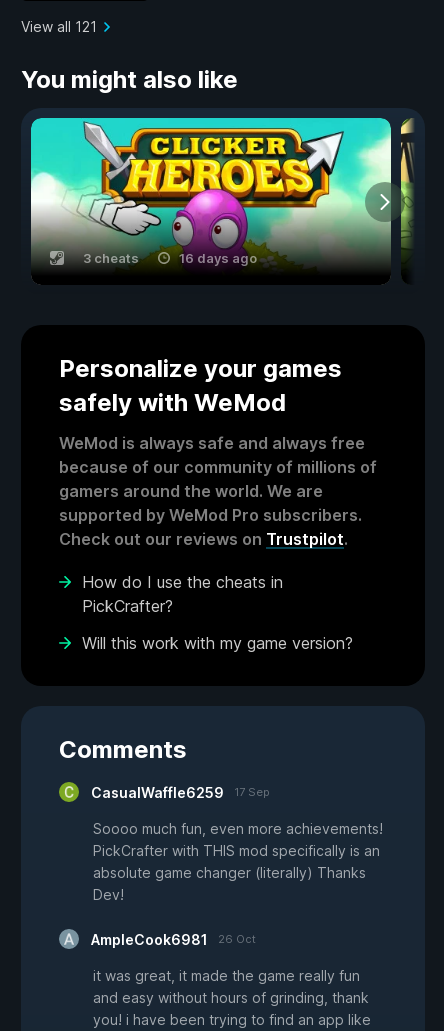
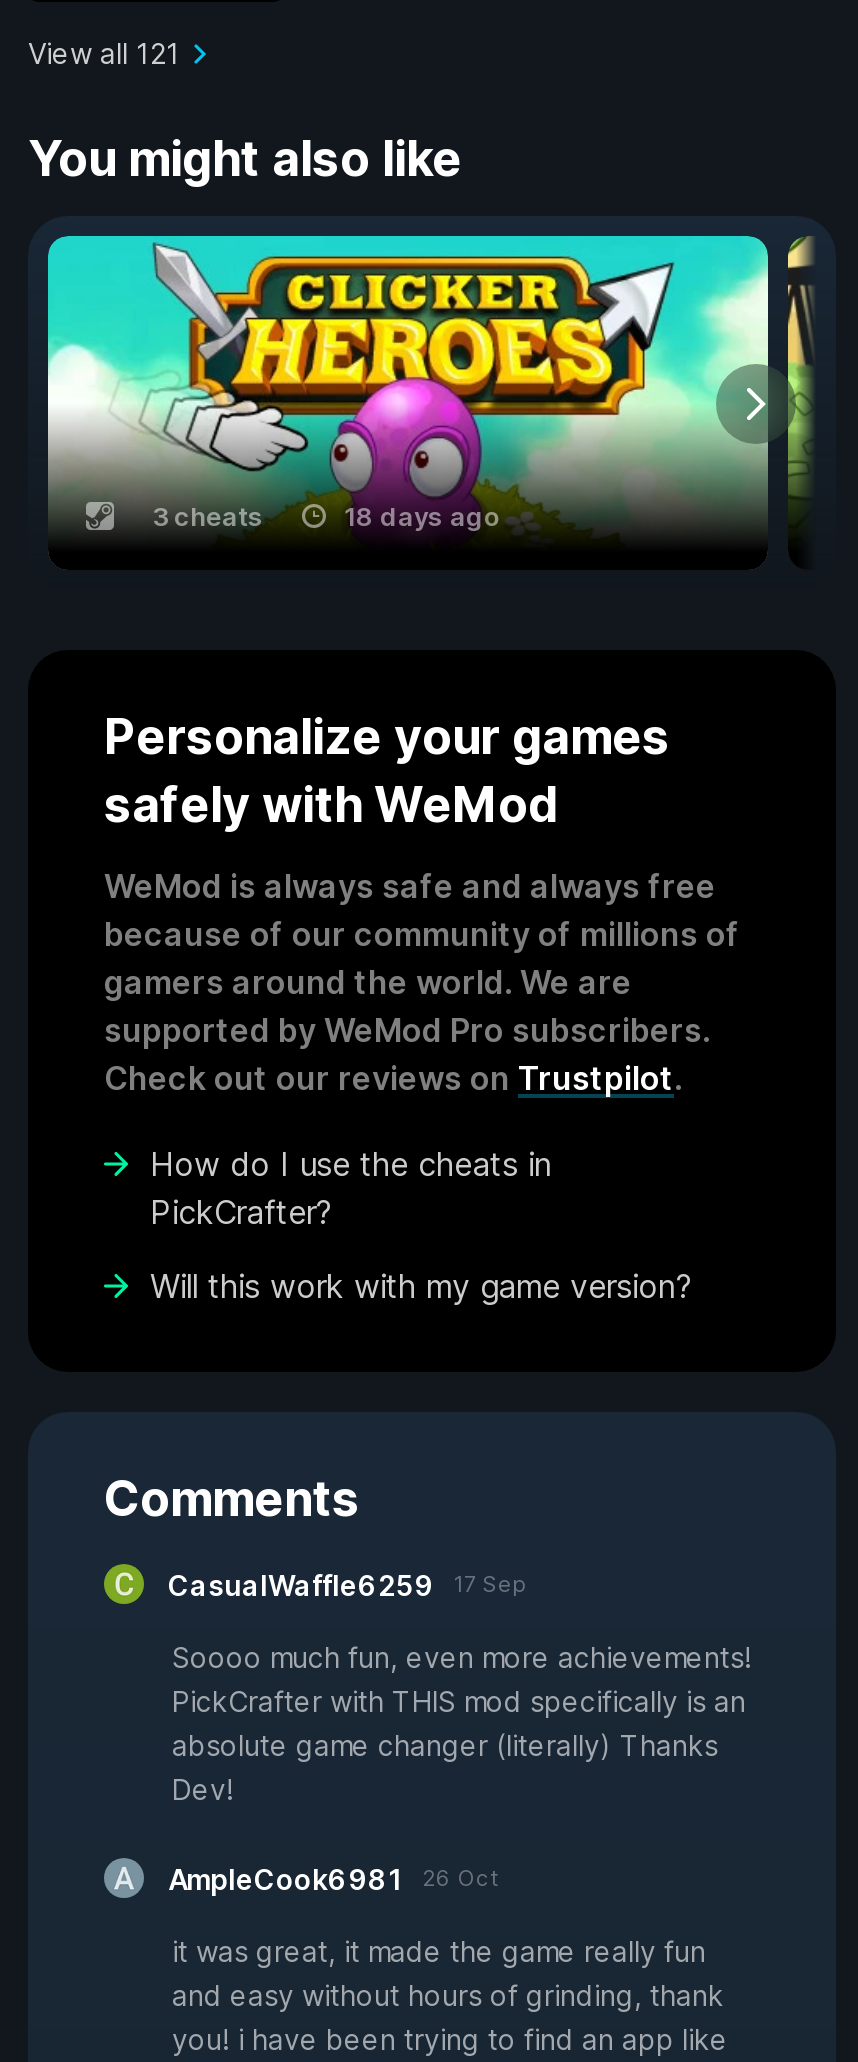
- 16 days ago
+ 18 days ago
